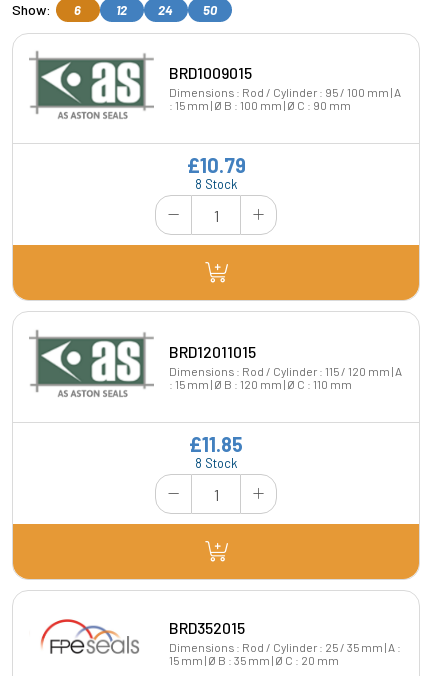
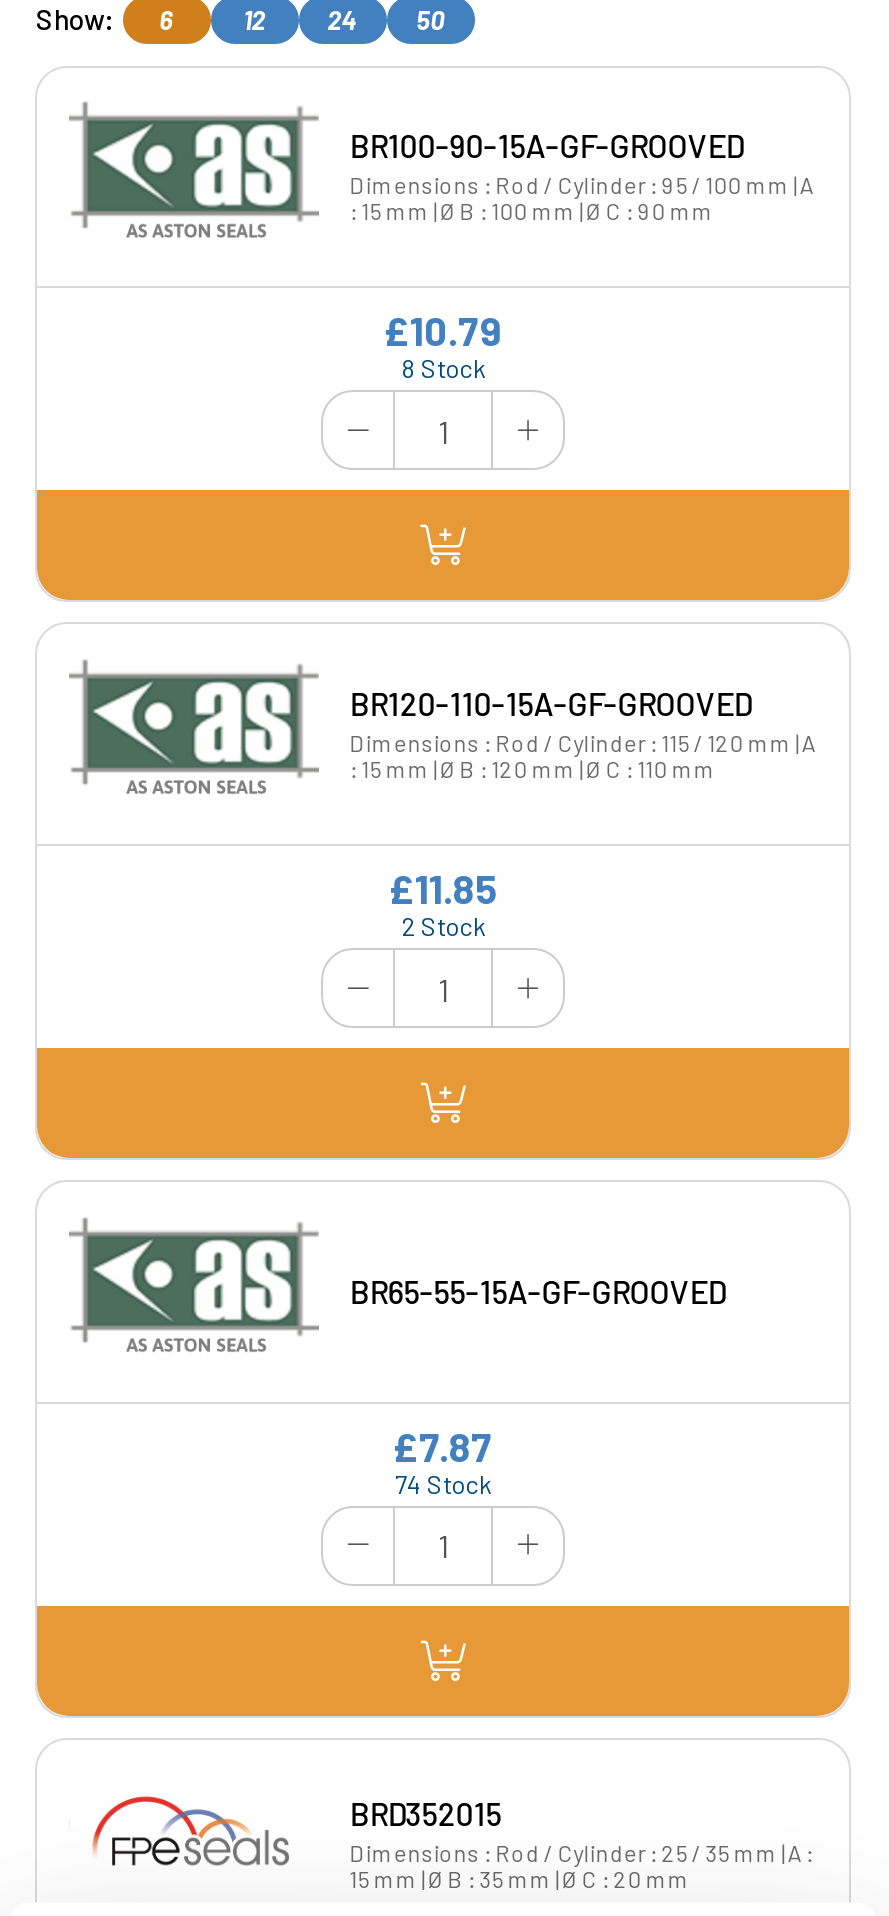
- BRD1009015
+ BR100-90-15A-GF-GROOVED

- BRD12011015
+ BR120-110-15A-GF-GROOVED

+ BR65-55-15A-GF-GROOVED

+ £7.87

+ 74 Stock

- 8 Stock
+ 2 Stock
